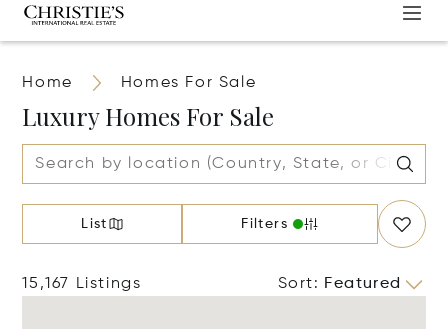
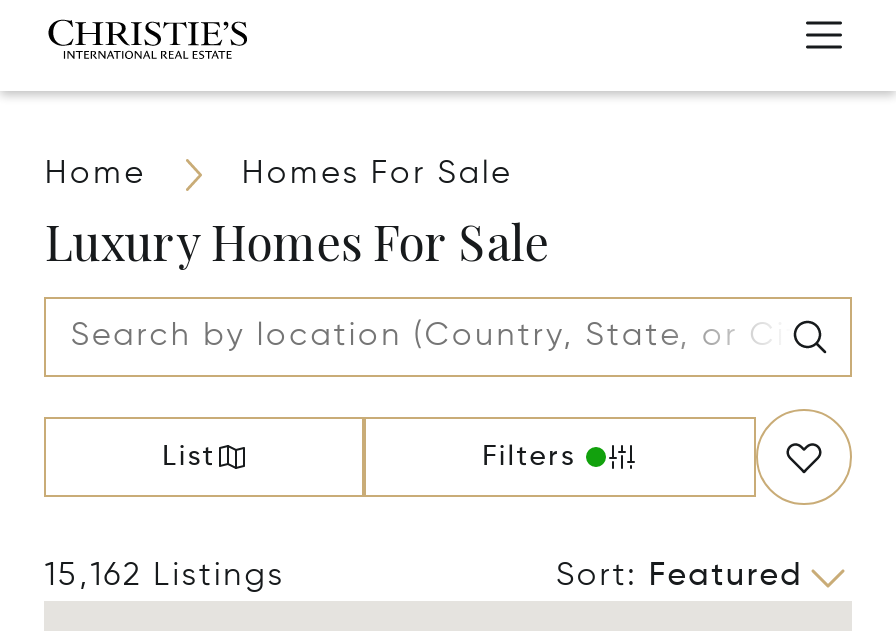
- 15,167 Listings
+ 15,162 Listings
